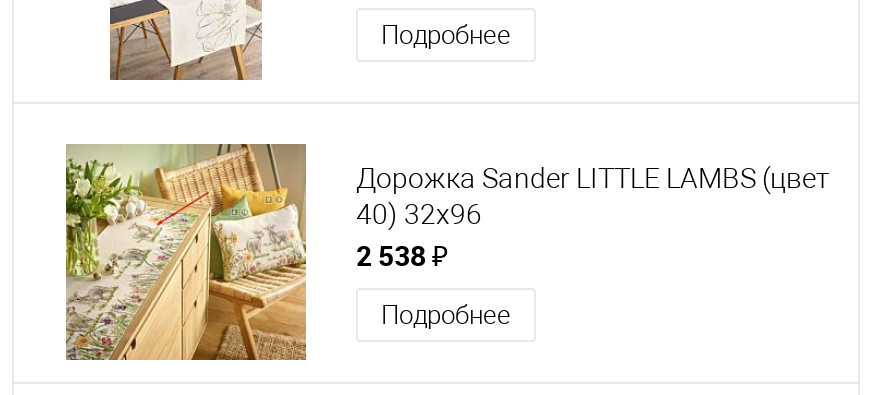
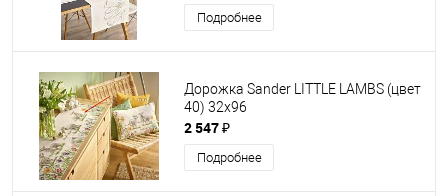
- 2 538 ₽
+ 2 547 ₽
